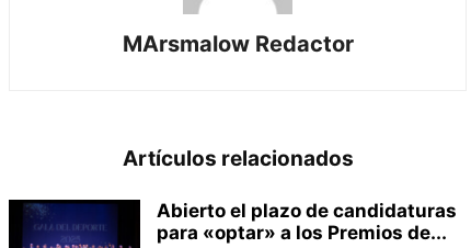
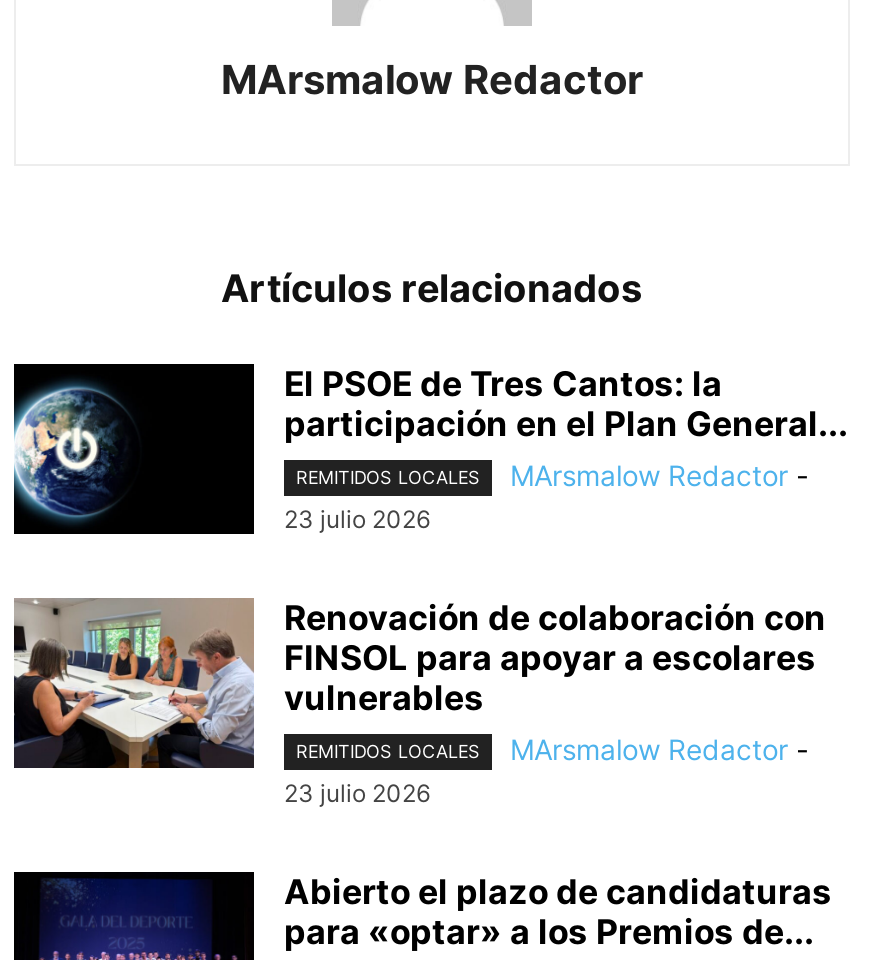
+ [image]
+ El PSOE de Tres Cantos: la
+ participación en el Plan General...
+ REMITIDOS LOCALES
+ MArsmalow Redactor -
+ 23 julio 2026
+ Renovación de colaboración con
+ FINSOL para apoyar a escolares
+ vulnerables
+ REMITIDOS LOCALES
+ MArsmalow Redactor -
+ 23 julio 2026

+ [image]
